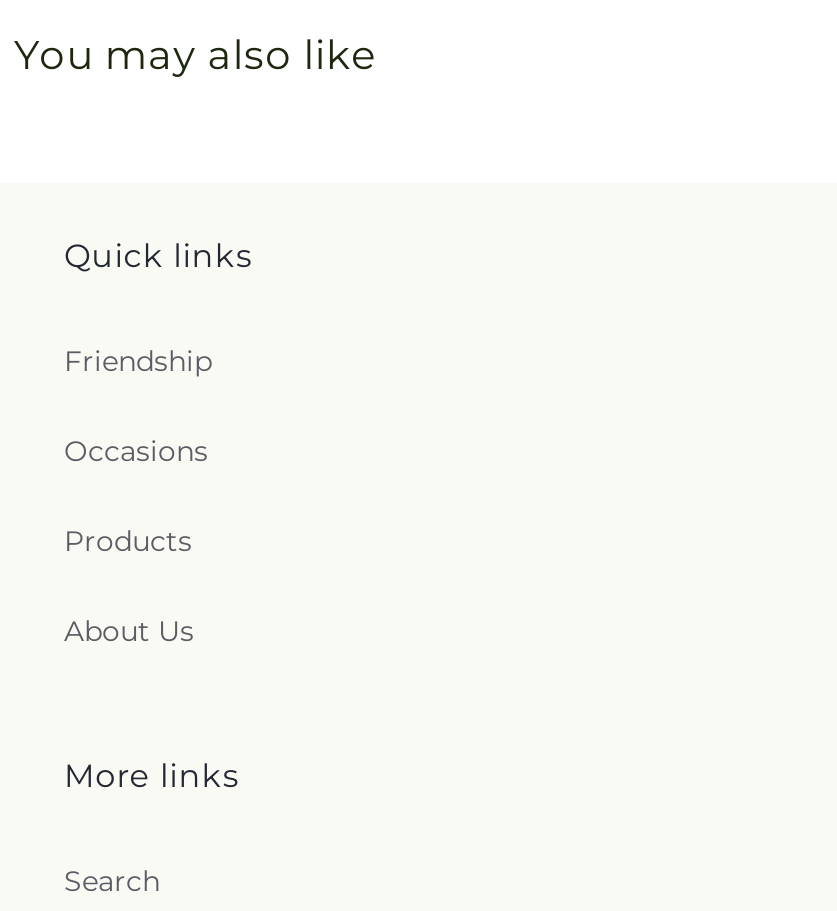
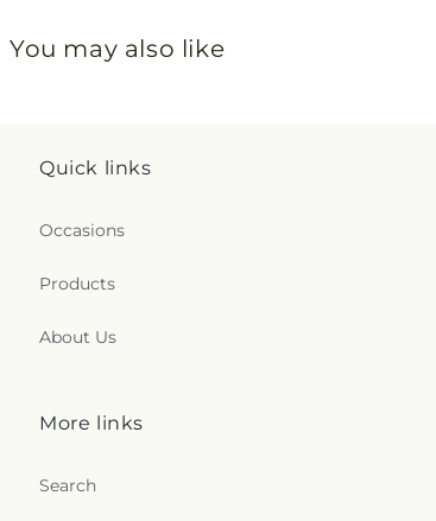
- Friendship
